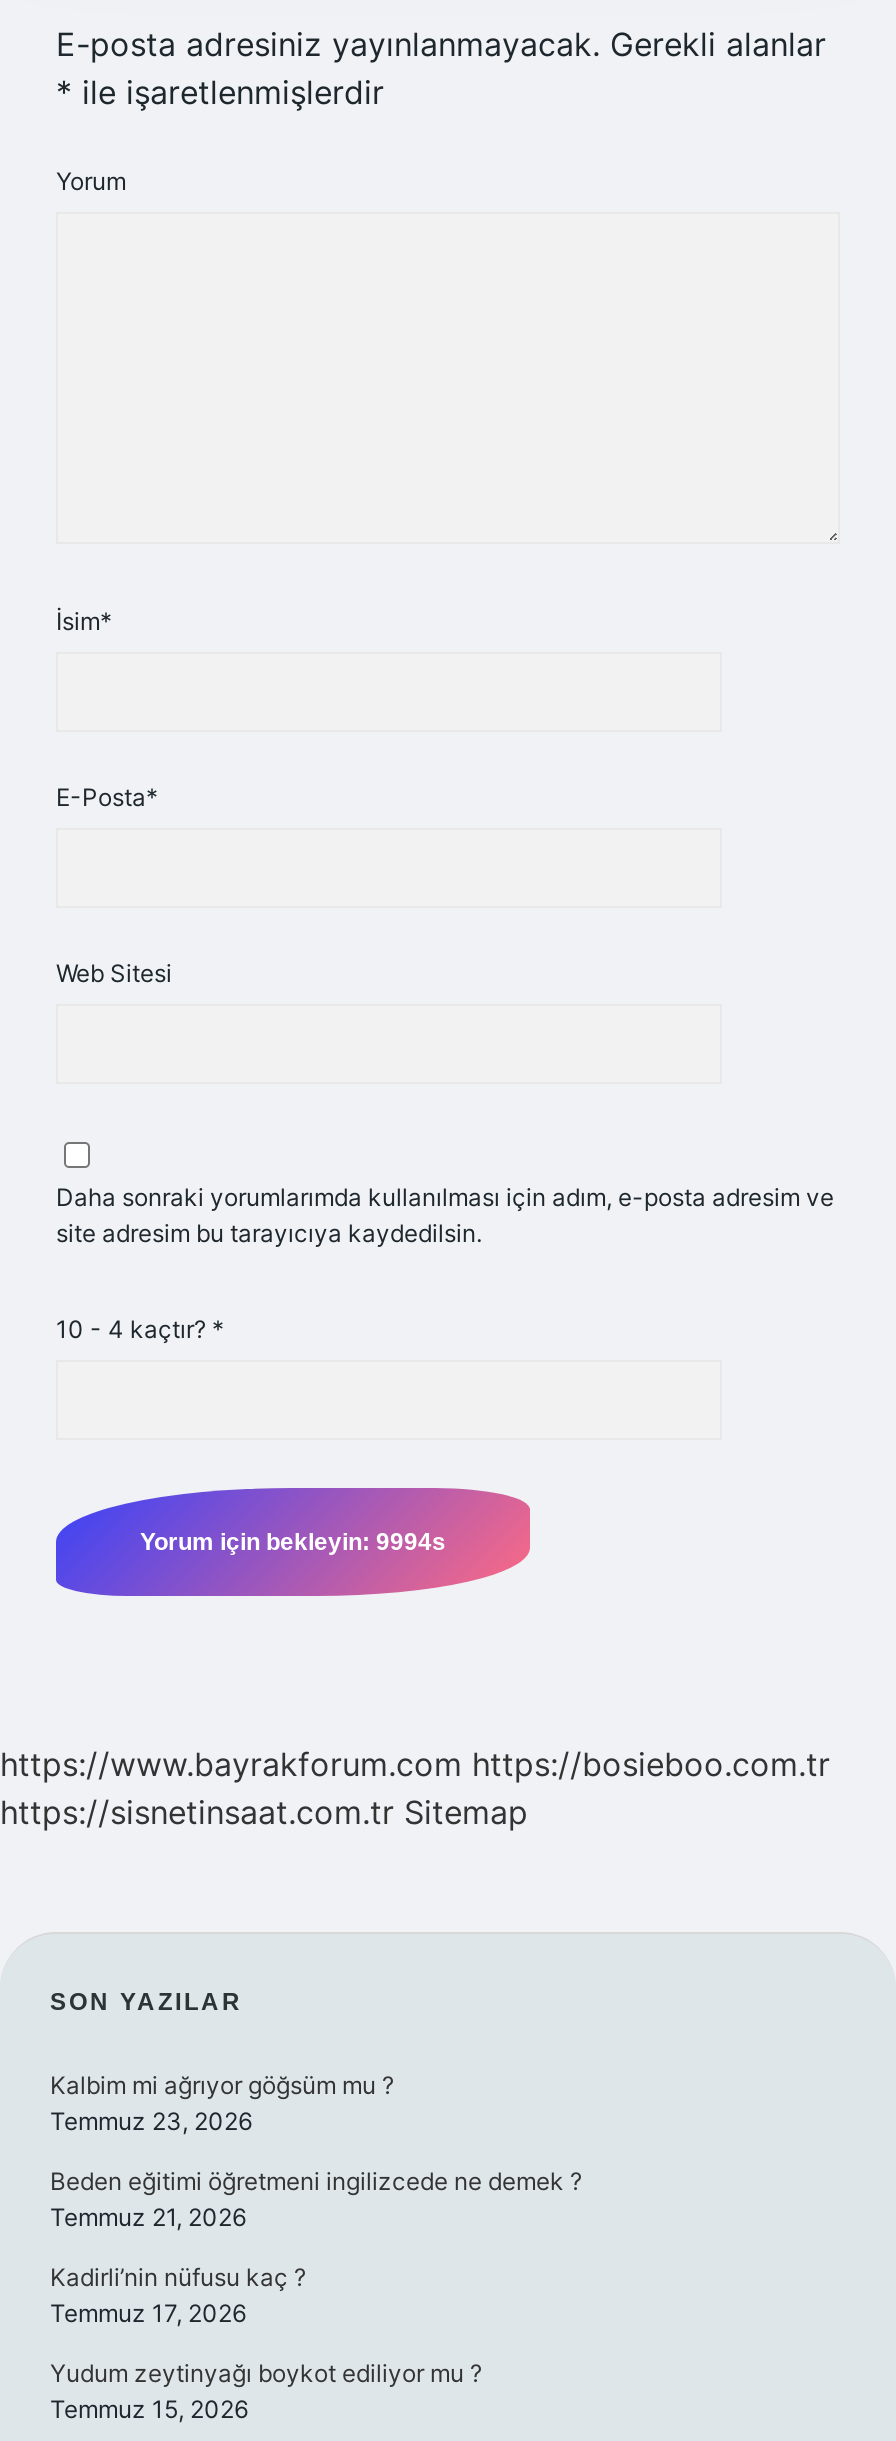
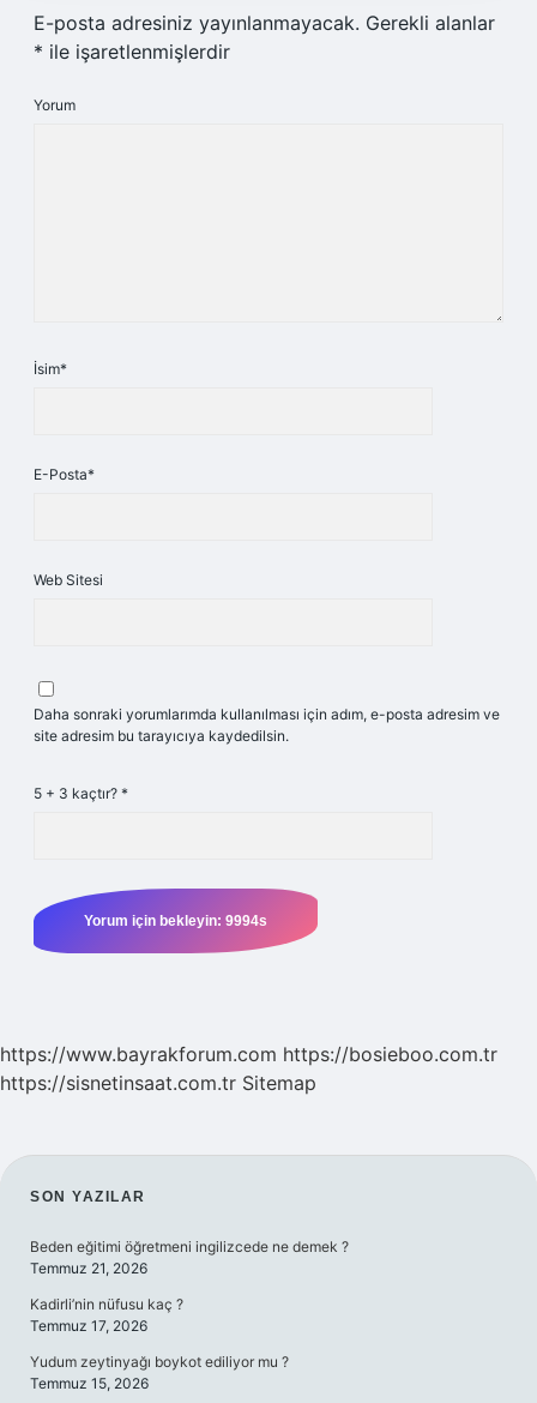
- 10 - 4 kaçtır? *
+ 5 + 3 kaçtır? *

- Kalbim mi ağrıyor göğsüm mu ?
- Temmuz 23, 2026
